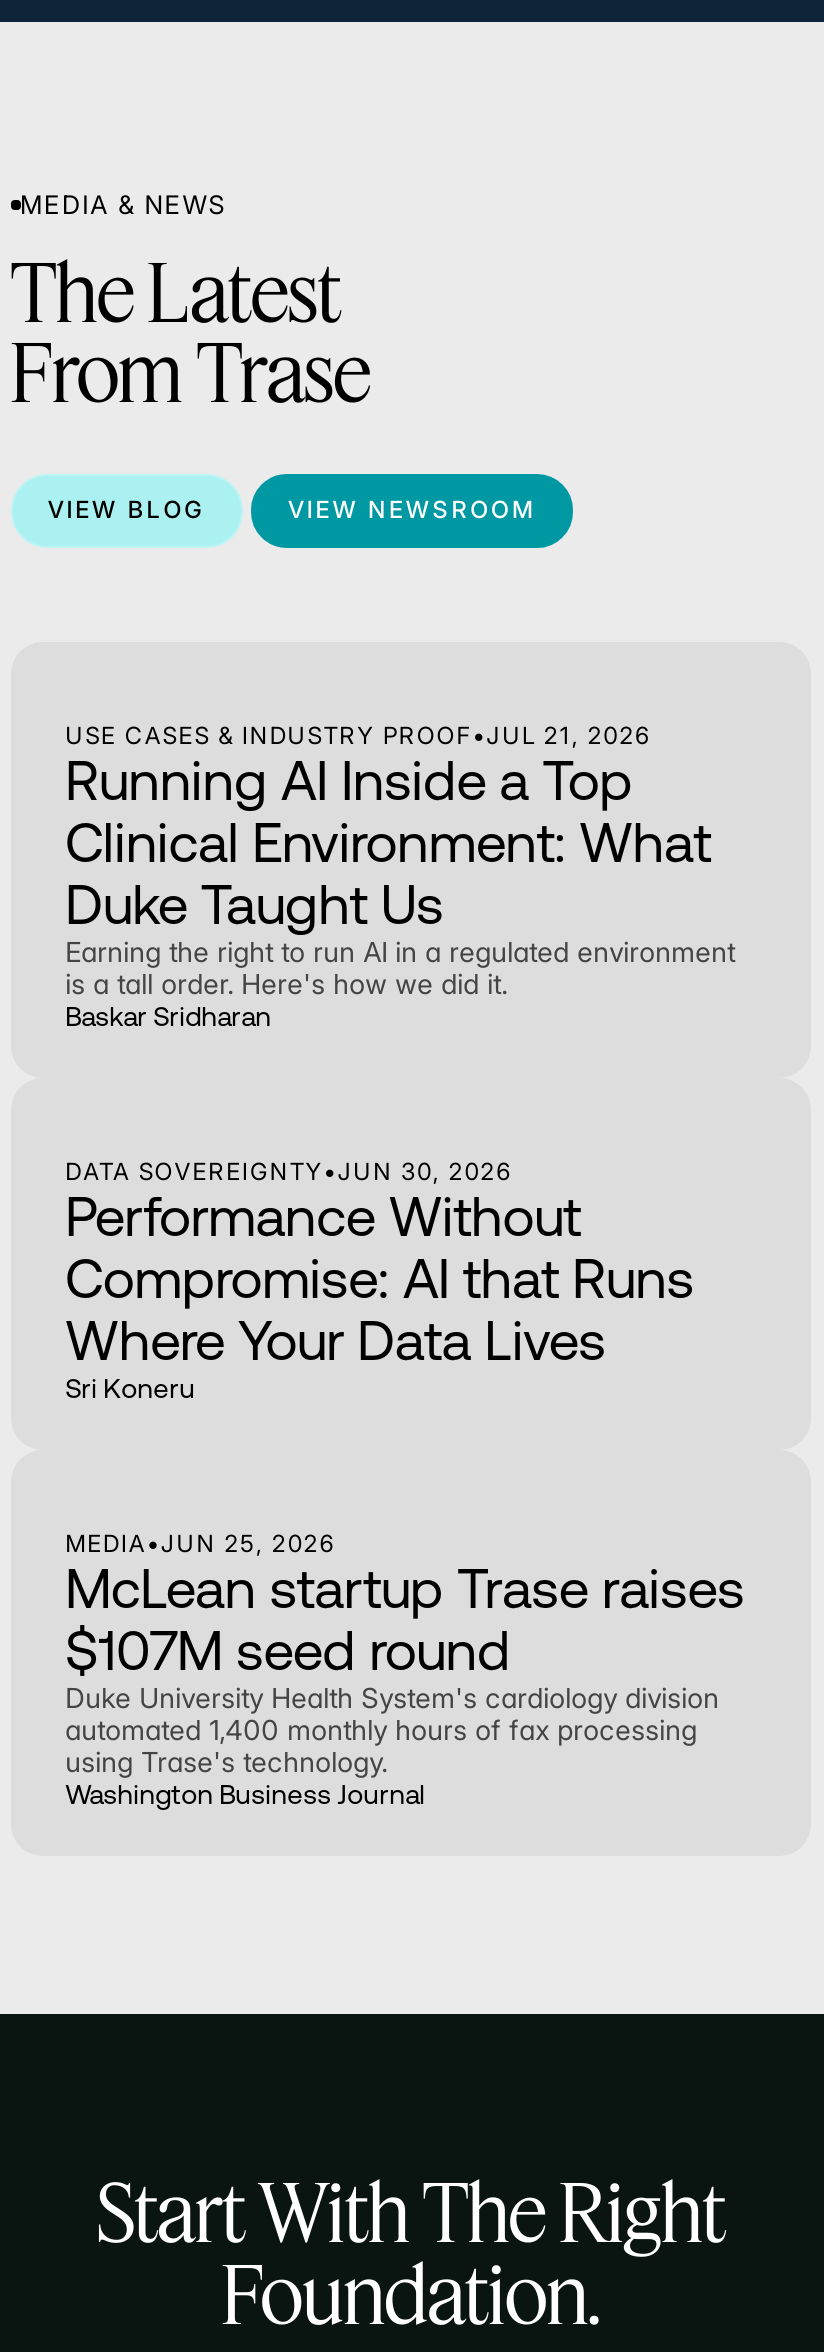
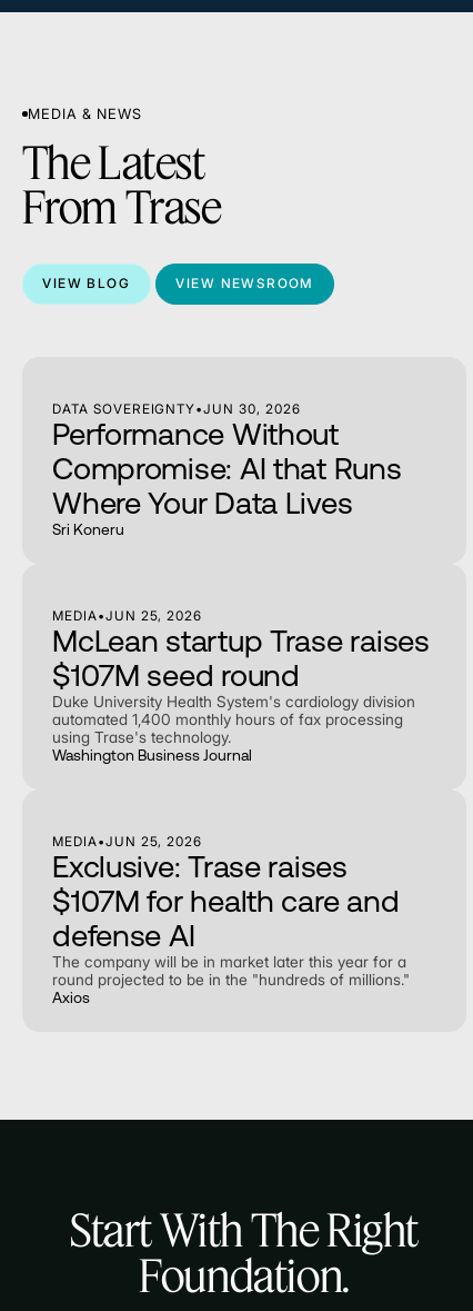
- USE CASES & INDUSTRY PROOF •JUL 21, 2026
- Running AI Inside a Top
- Clinical Environment: What
- Duke Taught Us
- Earning the right to run AI in a regulated environment
- is a tall order. Here's how we did it.
- Baskar Sridharan

moved up: DATA SOVEREIGNTY •JUN 30, 2026 | Performance Without | Compromise: AI that Runs | ... | using Trase's technology. | Washington Business Journal

+ MEDIA • JUN 25, 2026
+ Exclusive: Trase raises
+ $107M for health care and
+ defense AI
+ The company will be in market later this year for a
+ round projected to be in the "hundreds of millions."
+ Axios
